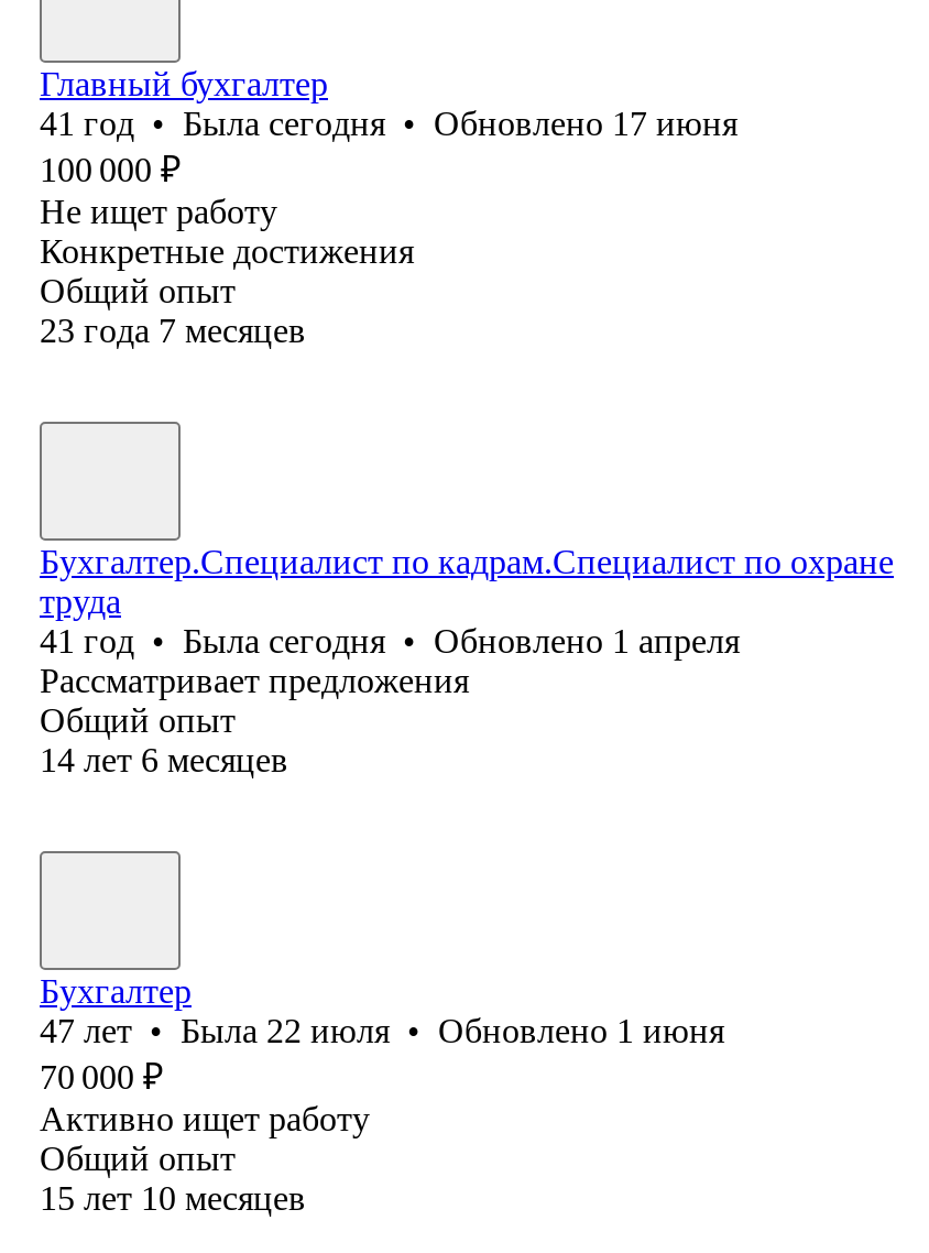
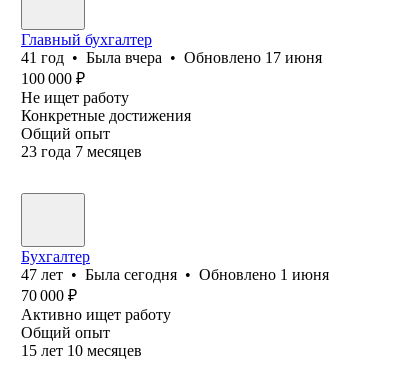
- 41 год • Была сегодня • Обновлено 17 июня
+ 41 год • Была вчера • Обновлено 17 июня

- Бухгалтер.Специалист по кадрам.Специалист по охране
- труда
- 41 год • Была сегодня • Обновлено 1 апреля
- Рассматривает предложения
- Общий опыт
- 14 лет 6 месяцев

- 47 лет • Была 22 июля • Обновлено 1 июня
+ 47 лет • Была сегодня • Обновлено 1 июня
